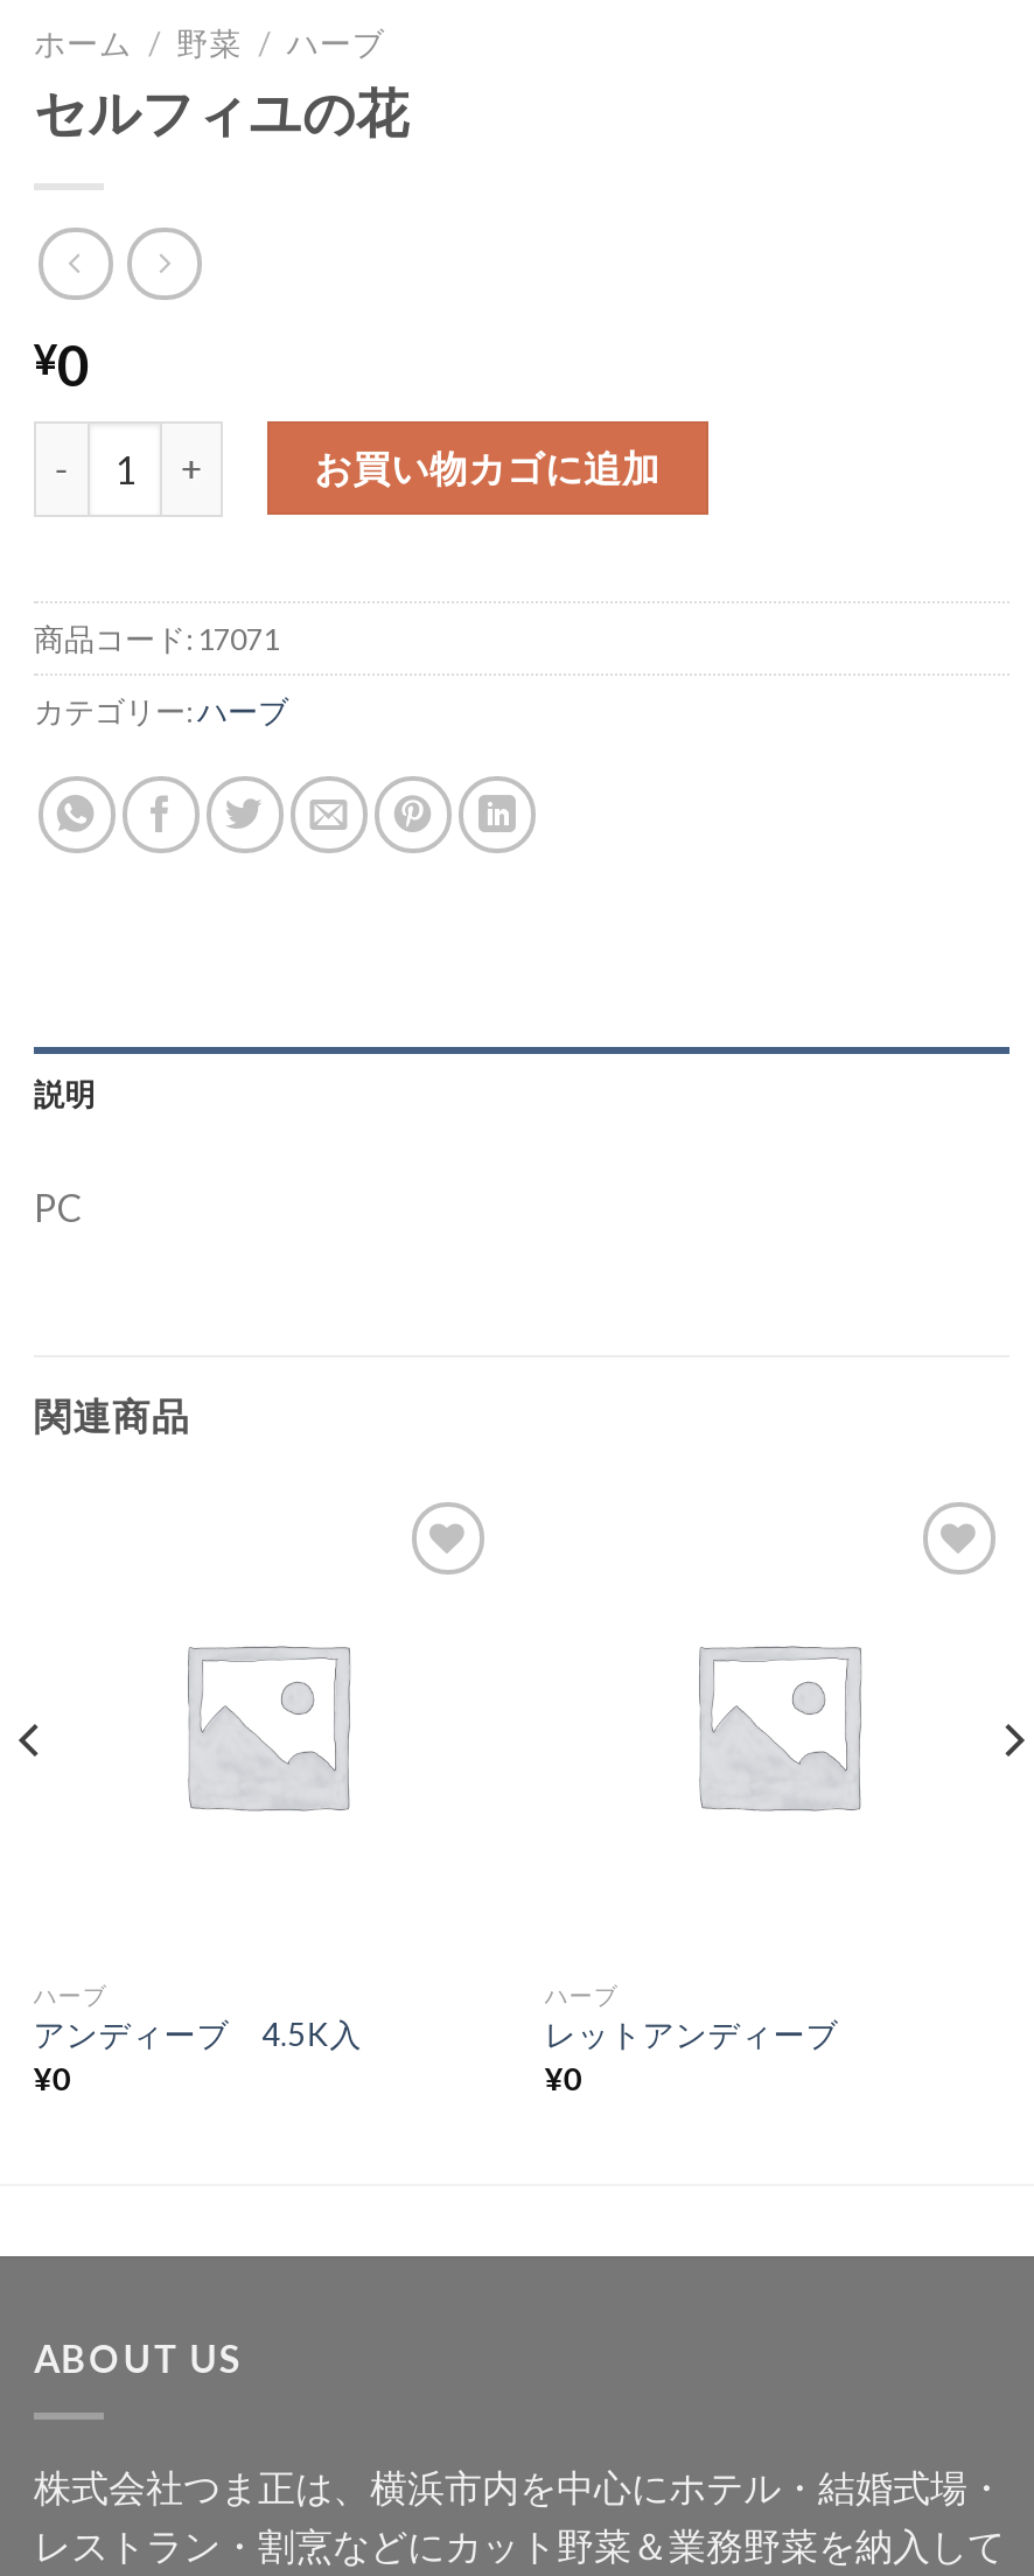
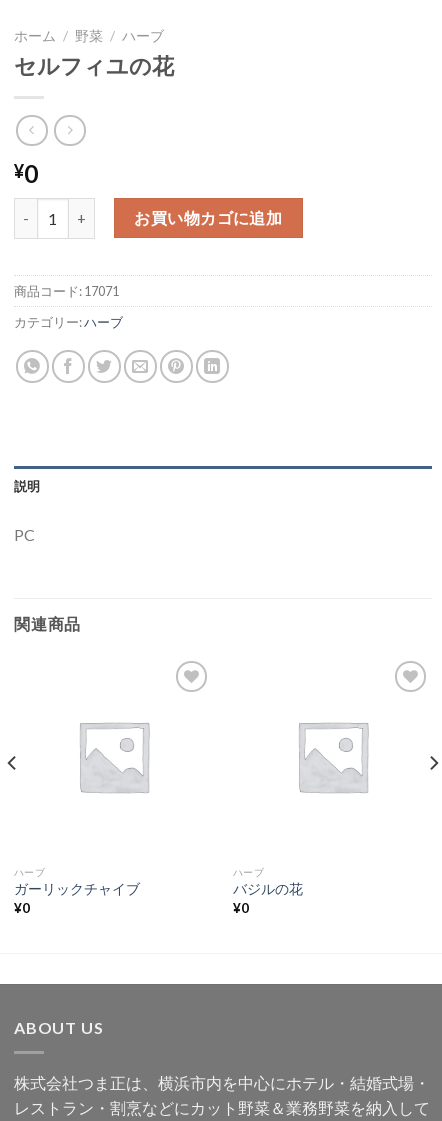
- アンディーブ 4.5K入
+ ガーリックチャイブ

- レットアンディーブ
+ バジルの花
